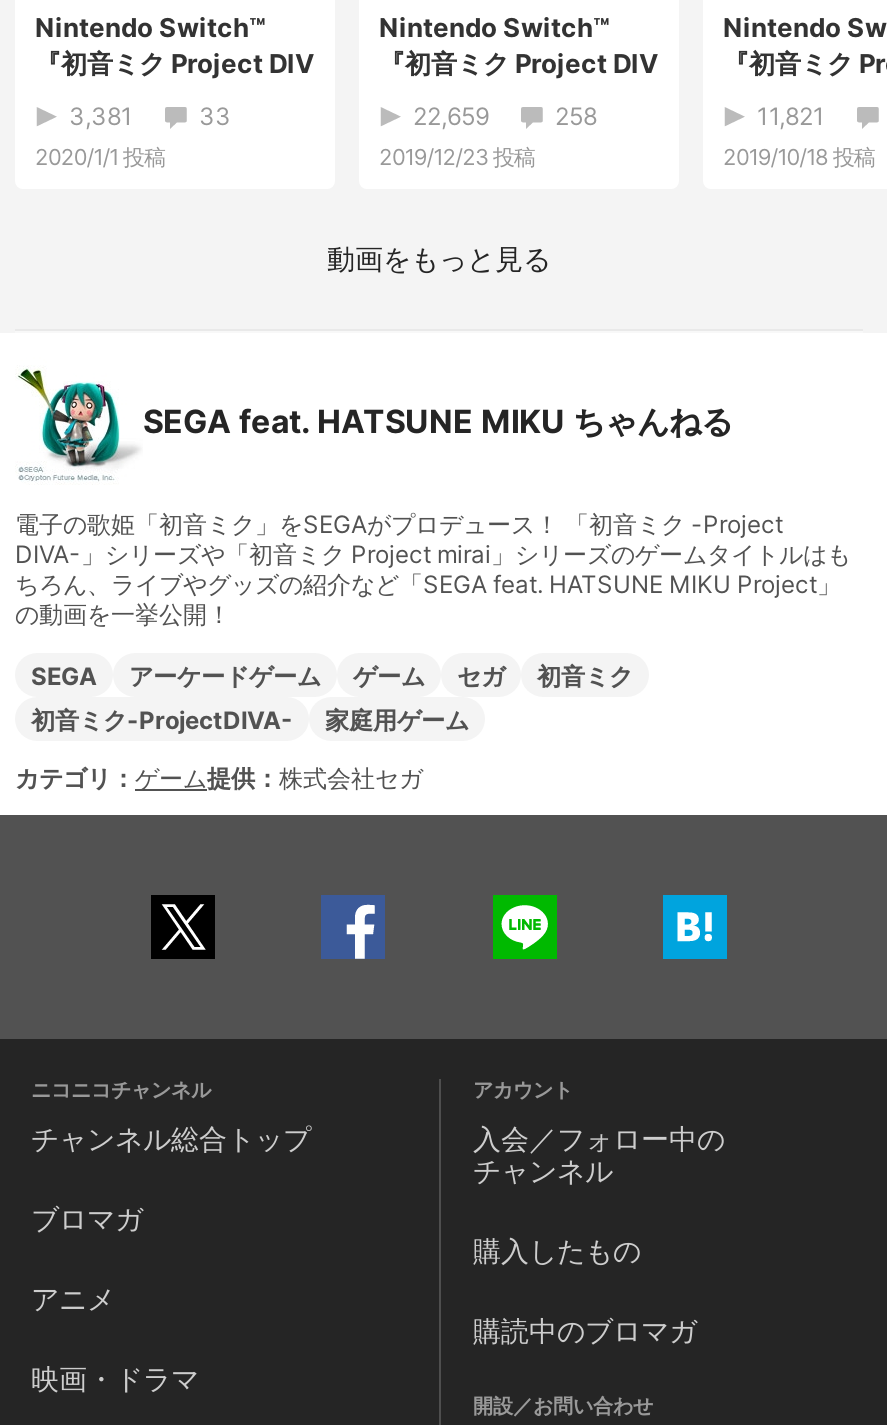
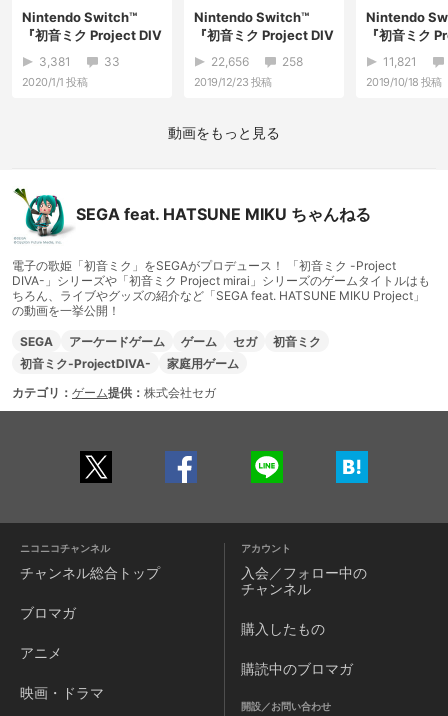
- 22,659
+ 22,656
